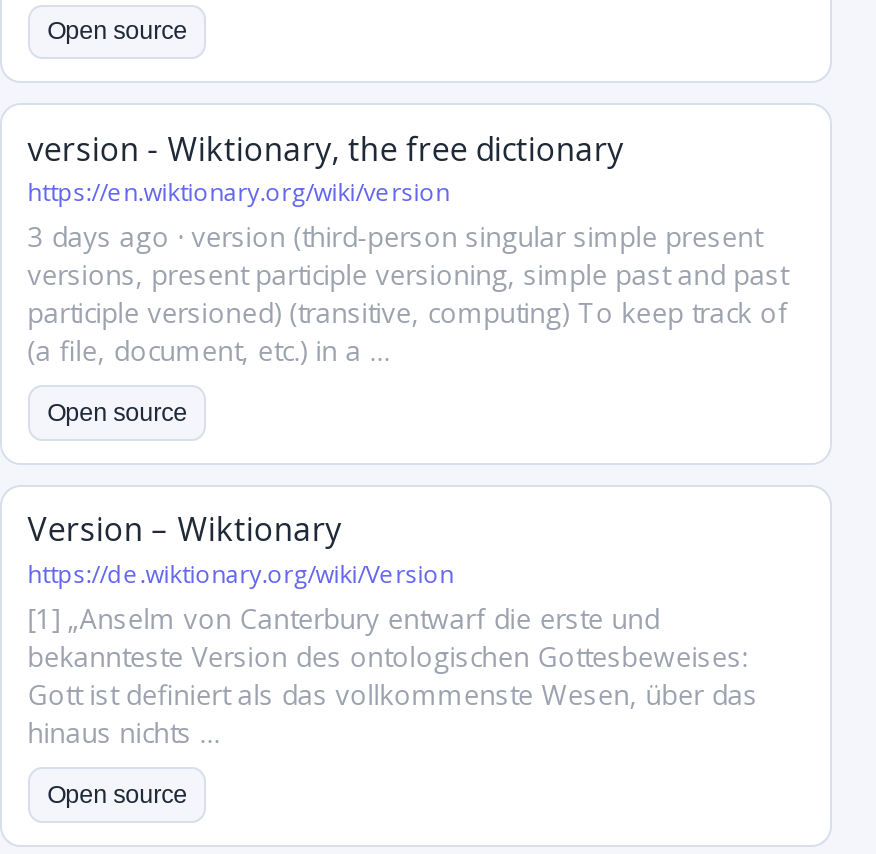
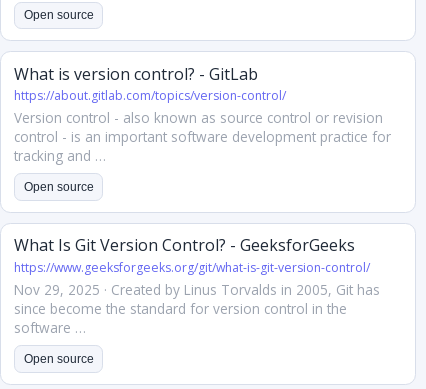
- version - Wiktionary, the free dictionary
- https://en.wiktionary.org/wiki/version
- 3 days ago · version (third-person singular simple present
- versions, present participle versioning, simple past and past
- participle versioned) (transitive, computing) To keep track of
- (a file, document, etc.) in a …
+ What is version control? - GitLab
+ https://about.gitlab.com/topics/version-control/
+ Version control - also known as source control or revision
+ control - is an important software development practice for
+ tracking and …

- Version – Wiktionary
- https://de.wiktionary.org/wiki/Version
- [1] „Anselm von Canterbury entwarf die erste und
- bekannteste Version des ontologischen Gottesbeweises:
- Gott ist definiert als das vollkommenste Wesen, über das
- hinaus nichts …
+ What Is Git Version Control? - GeeksforGeeks
+ https://www.geeksforgeeks.org/git/what-is-git-version-control/
+ Nov 29, 2025 · Created by Linus Torvalds in 2005, Git has
+ since become the standard for version control in the
+ software …
